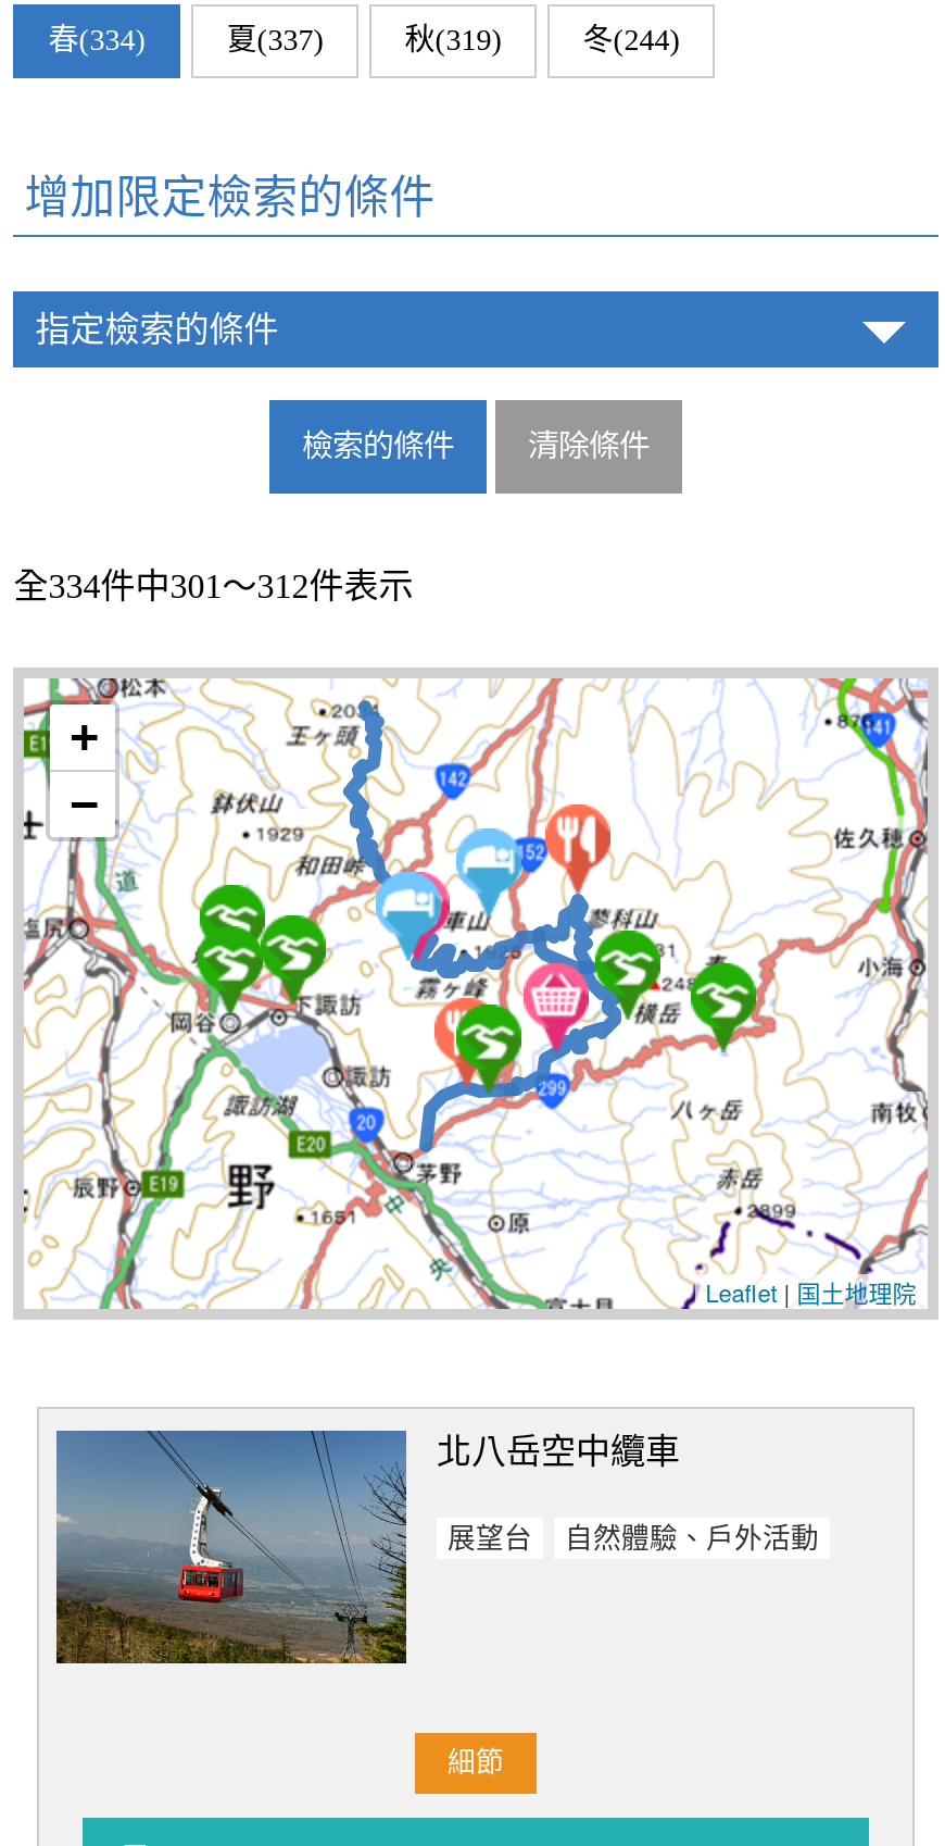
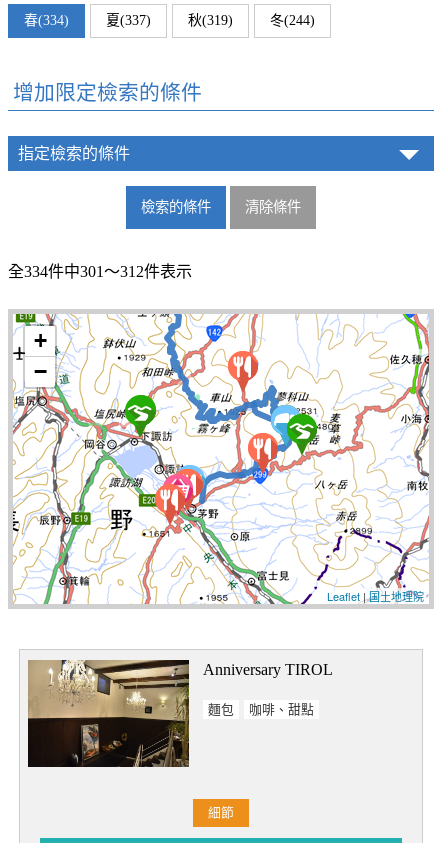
- [image]
+ [image]

- [image]
- 北八岳空中纜車
+ [image]
+ Anniversary TIROL

- 展望台
- 自然體驗、戶外活動
+ 麵包
+ 咖啡、甜點
